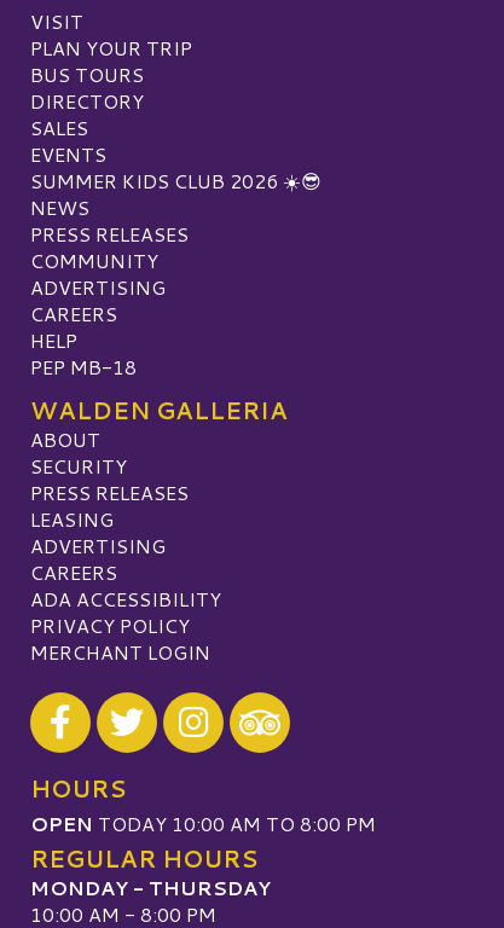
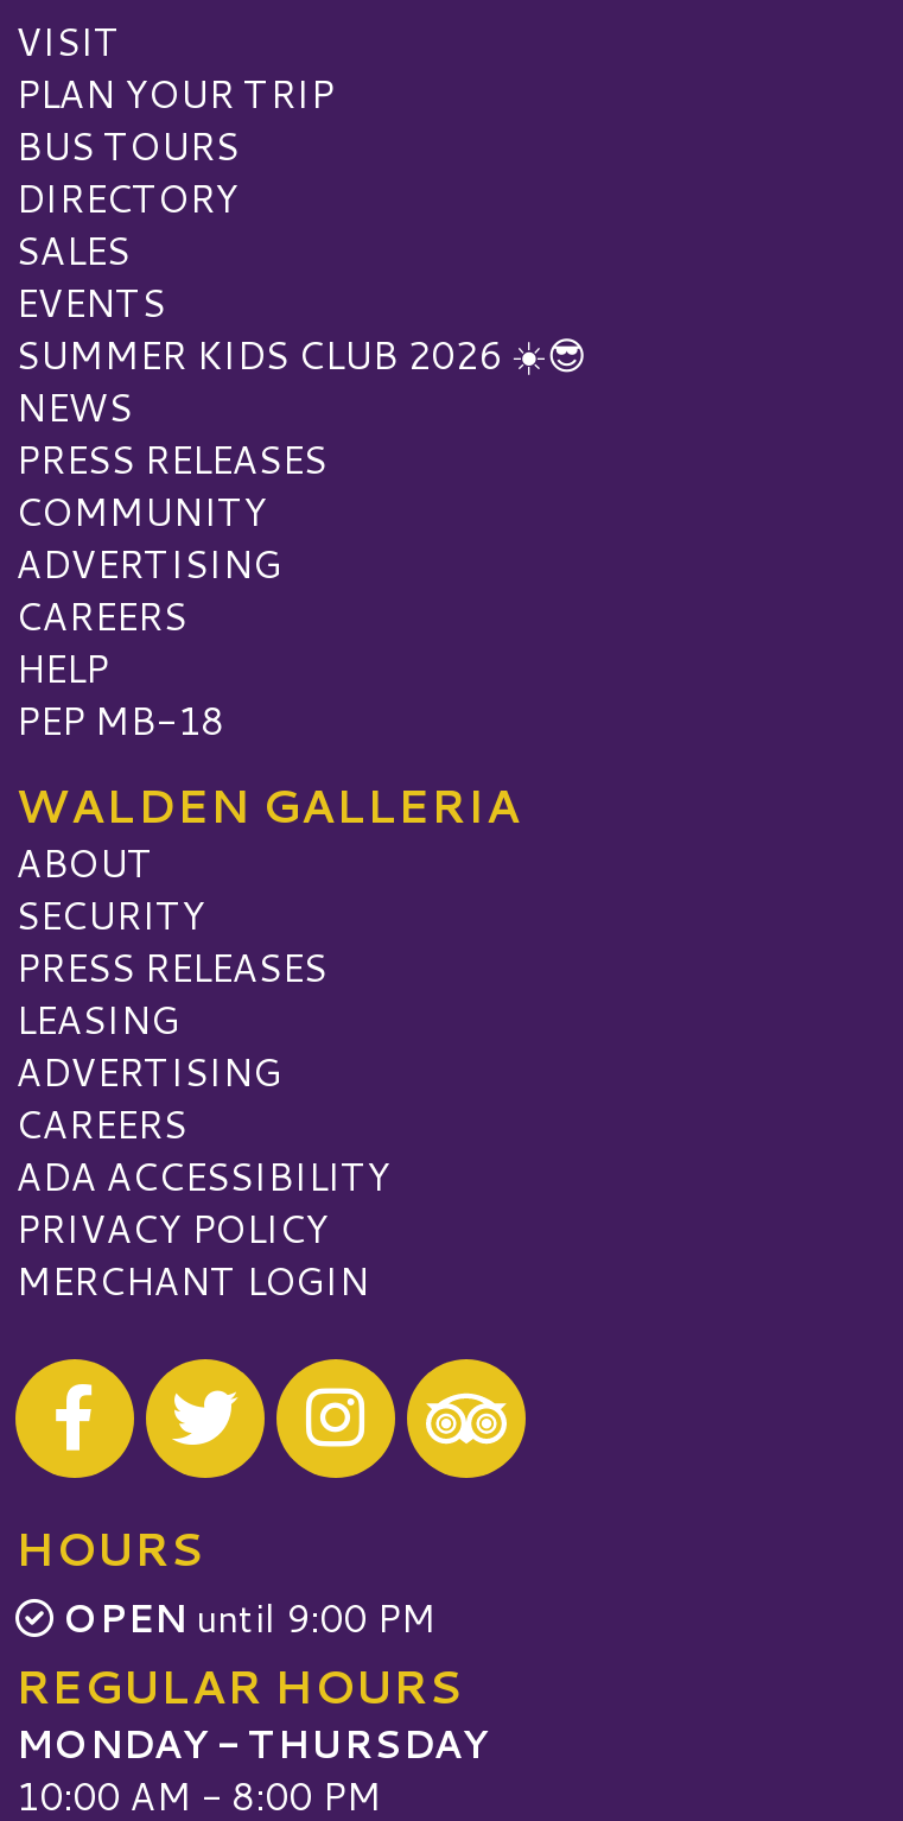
- OPEN TODAY 10:00 AM TO 8:00 PM
+ OPEN until 9:00 PM
